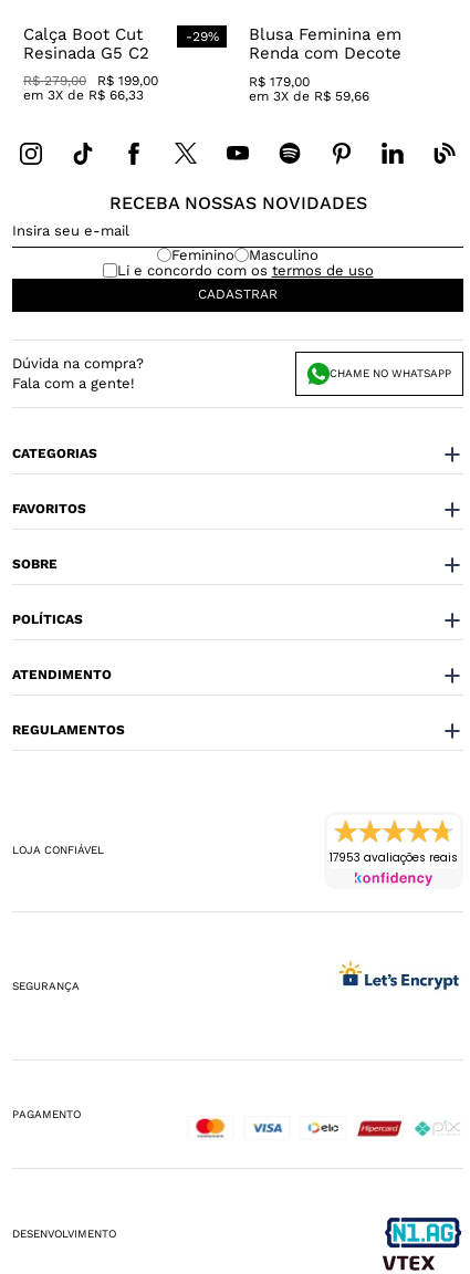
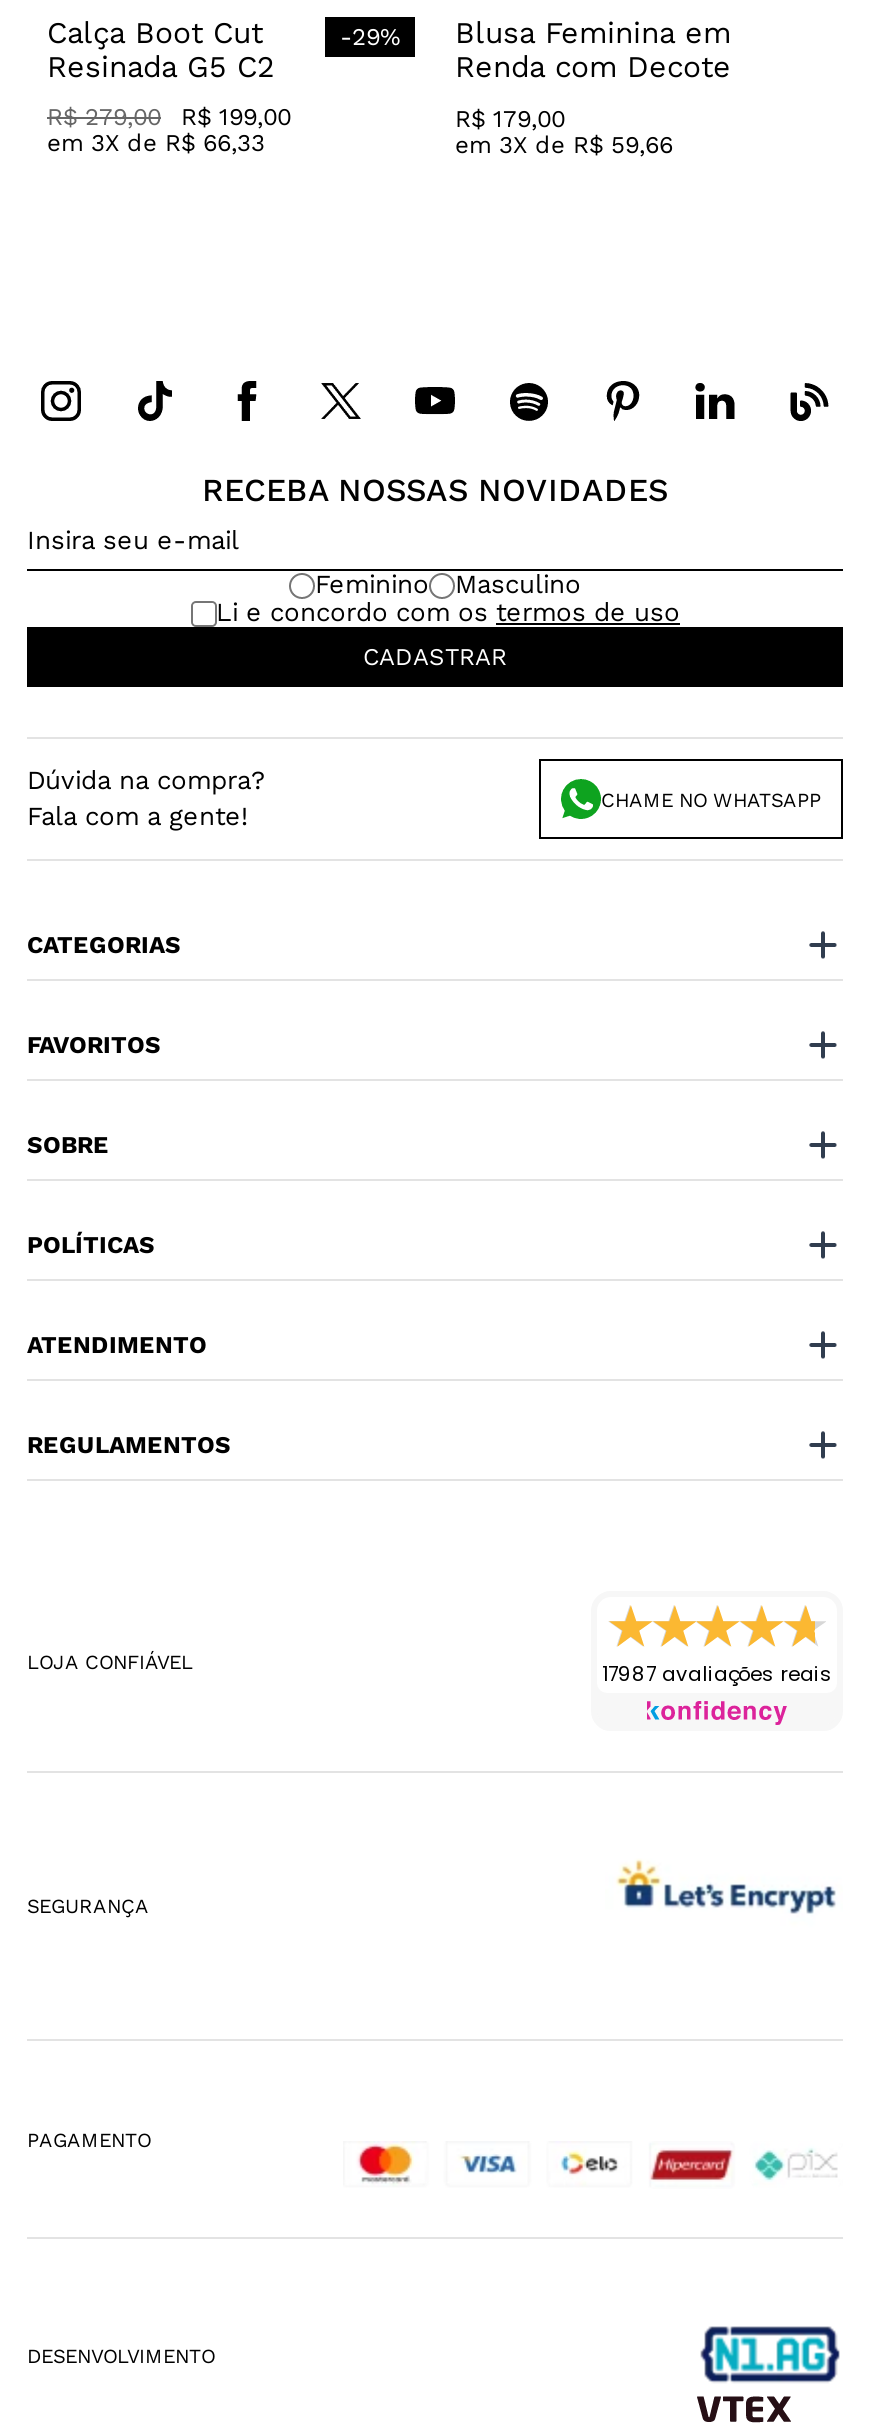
- 17953 avaliações reais
+ 17987 avaliações reais
